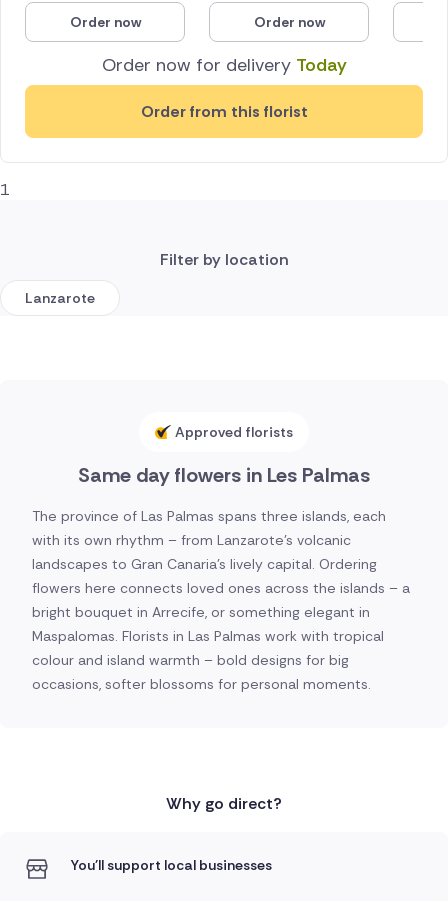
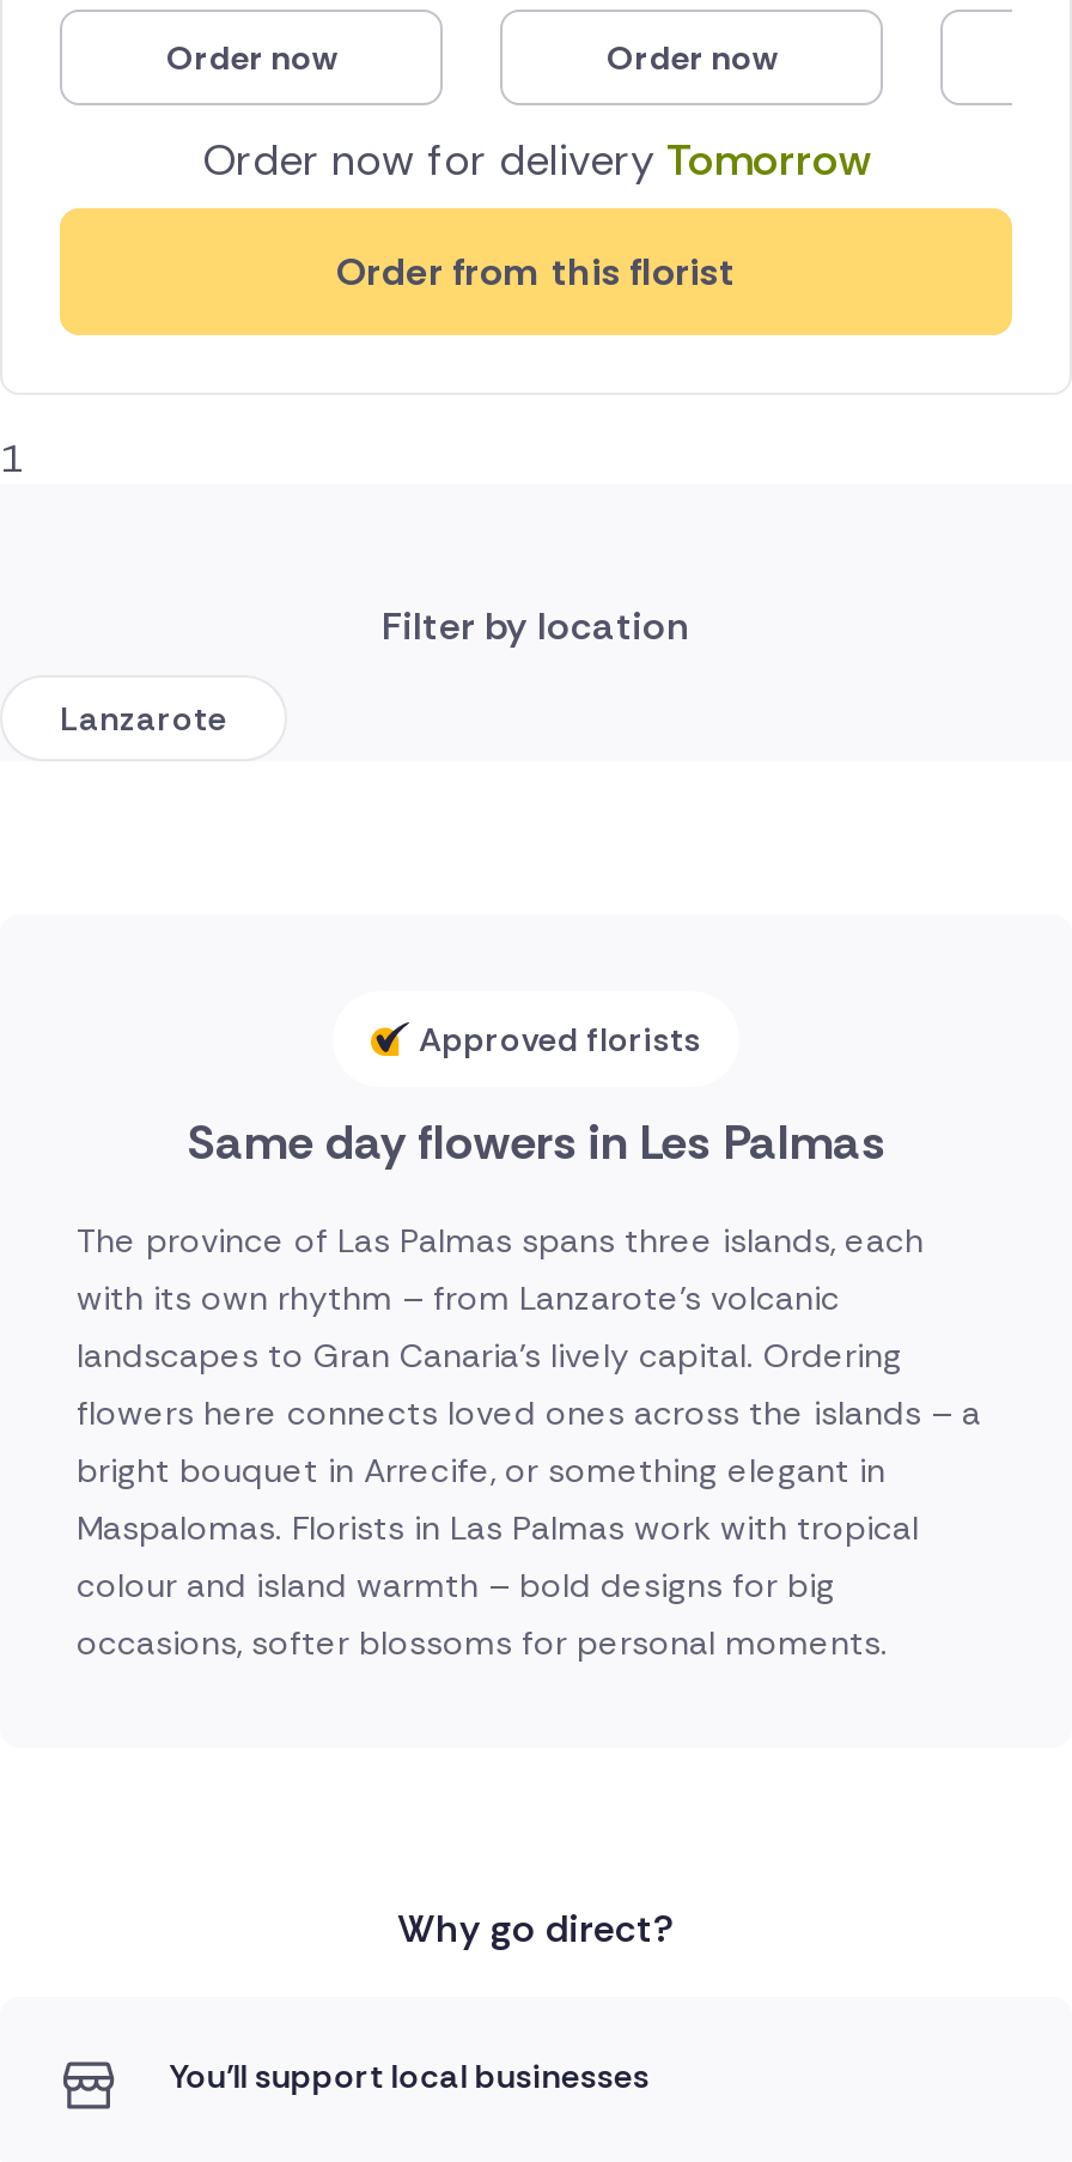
- Order now for delivery Today
+ Order now for delivery Tomorrow
